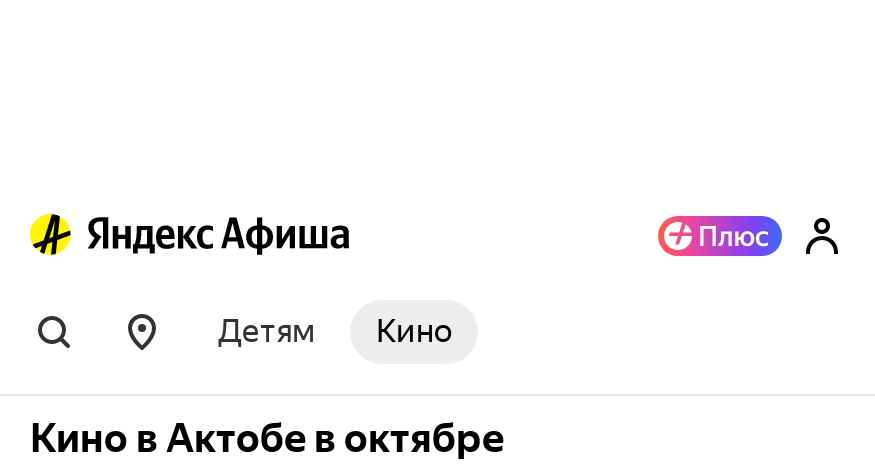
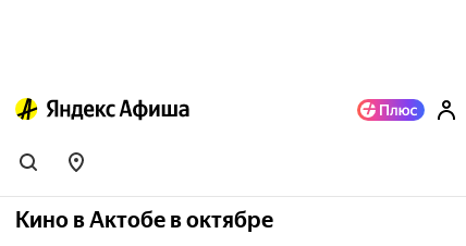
- Детям
- Кино
